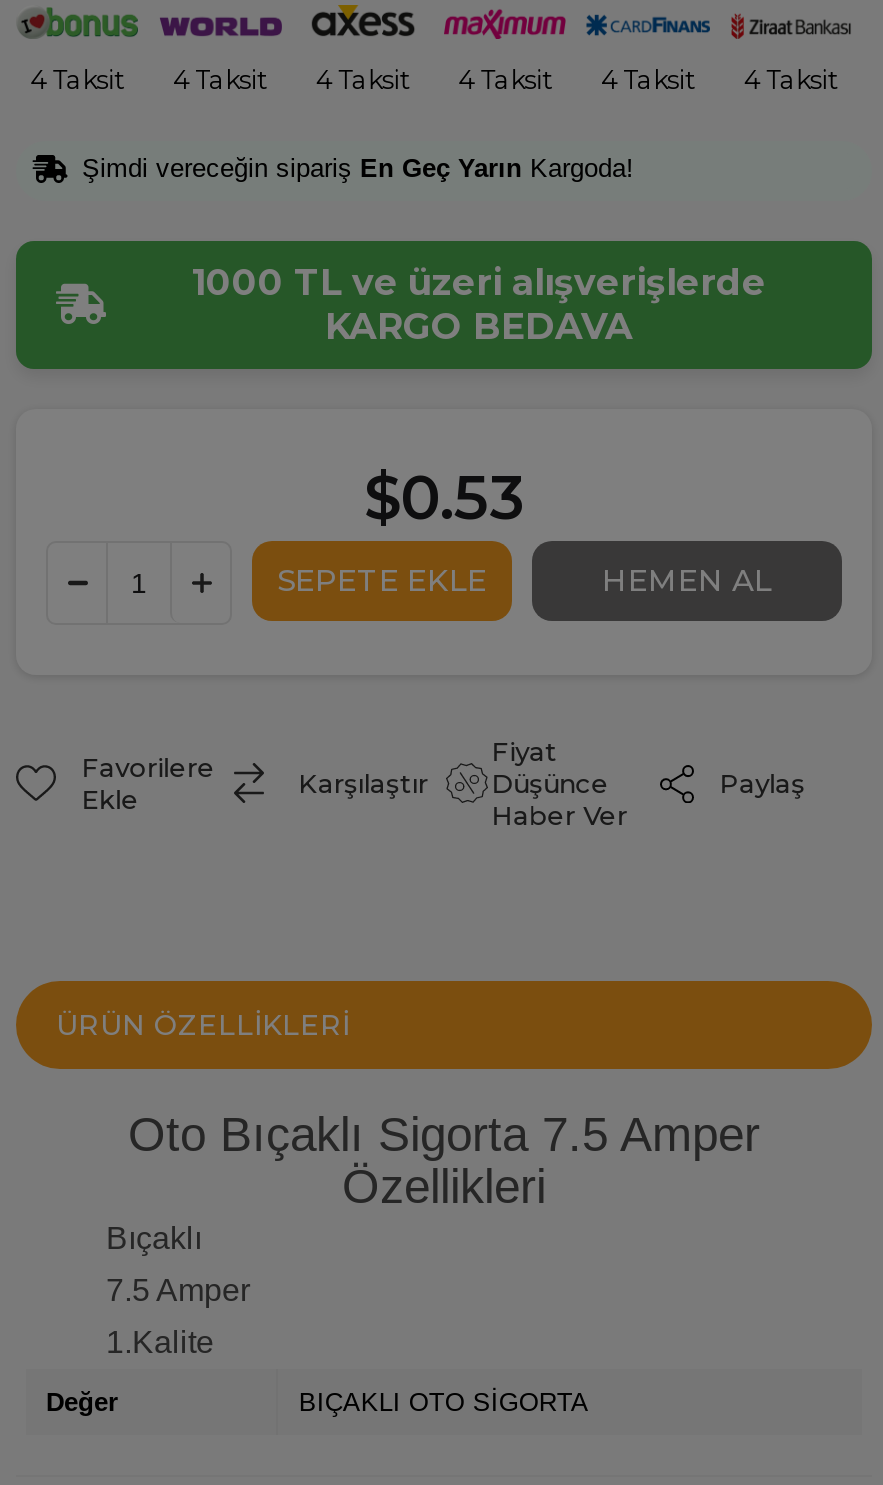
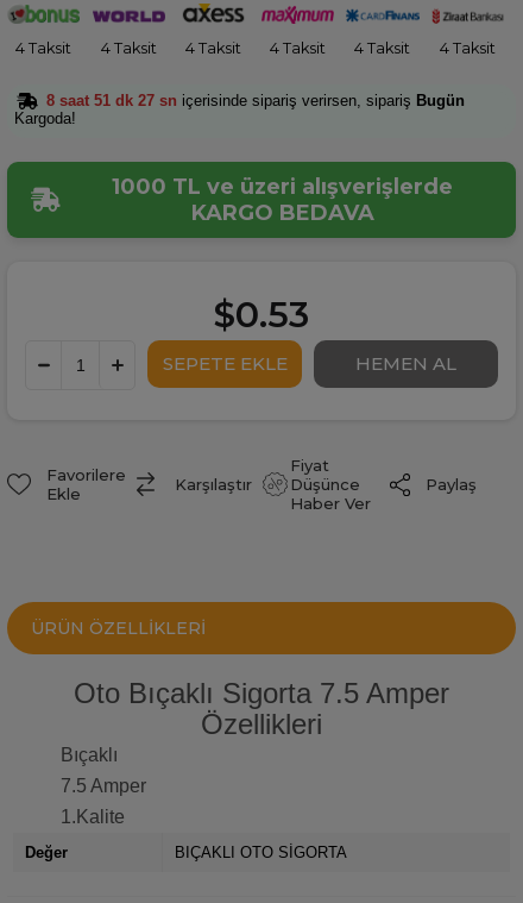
- Şimdi vereceğin sipariş En Geç Yarın Kargoda!
+ 8 saat 51 dk 27 sn içerisinde sipariş verirsen, sipariş Bugün
+ Kargoda!
